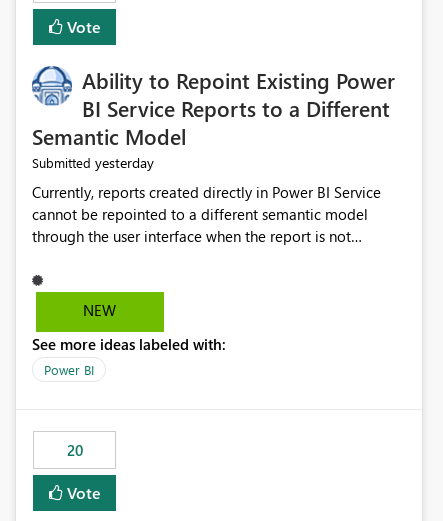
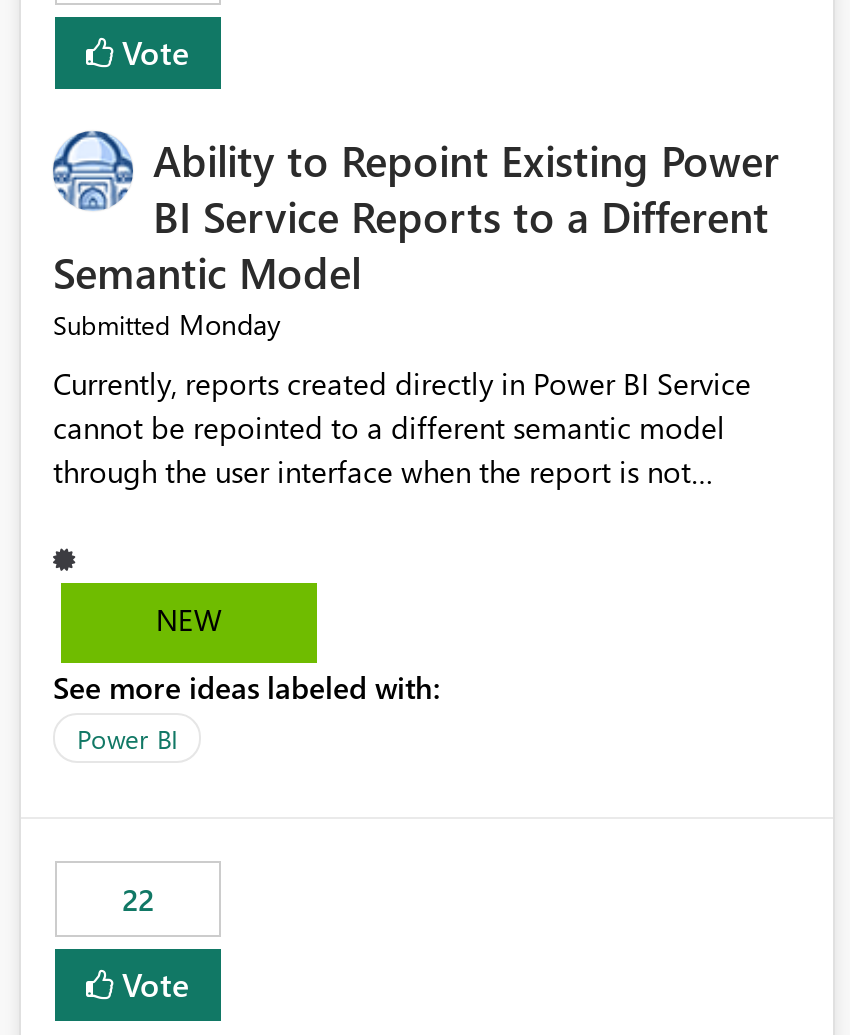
- Submitted yesterday
+ Submitted Monday

- 20
+ 22
